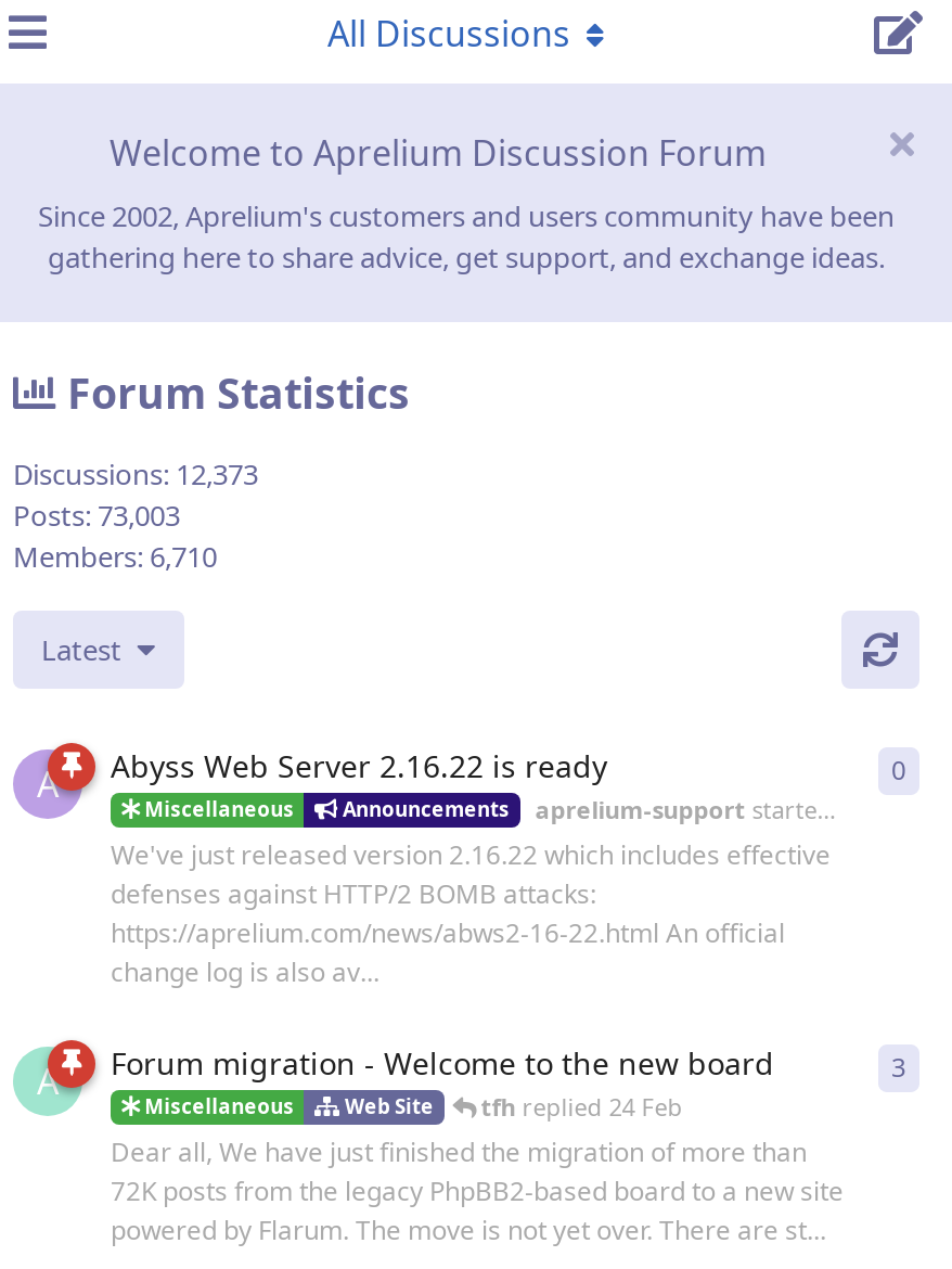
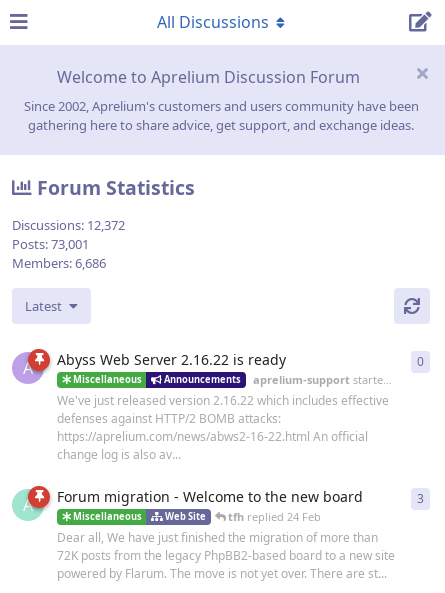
- Discussions: 12,373
+ Discussions: 12,372

- Posts: 73,003
+ Posts: 73,001

- Members: 6,710
+ Members: 6,686
